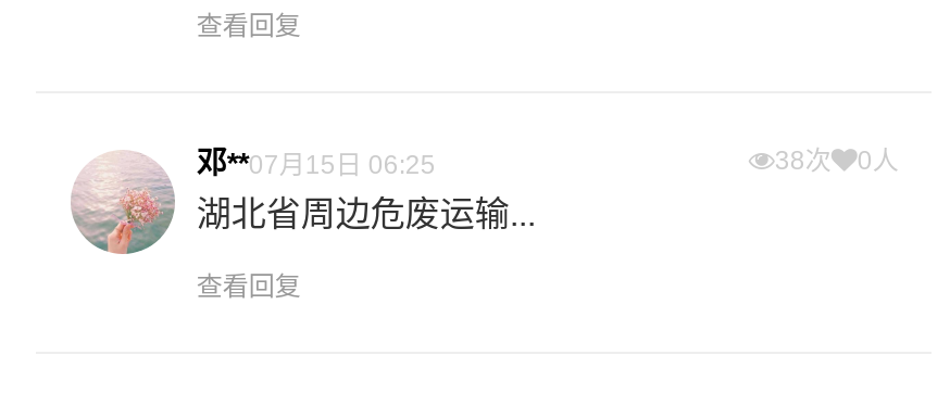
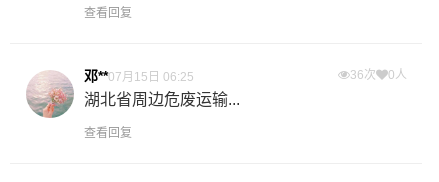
- 38次 0人
+ 36次 0人
